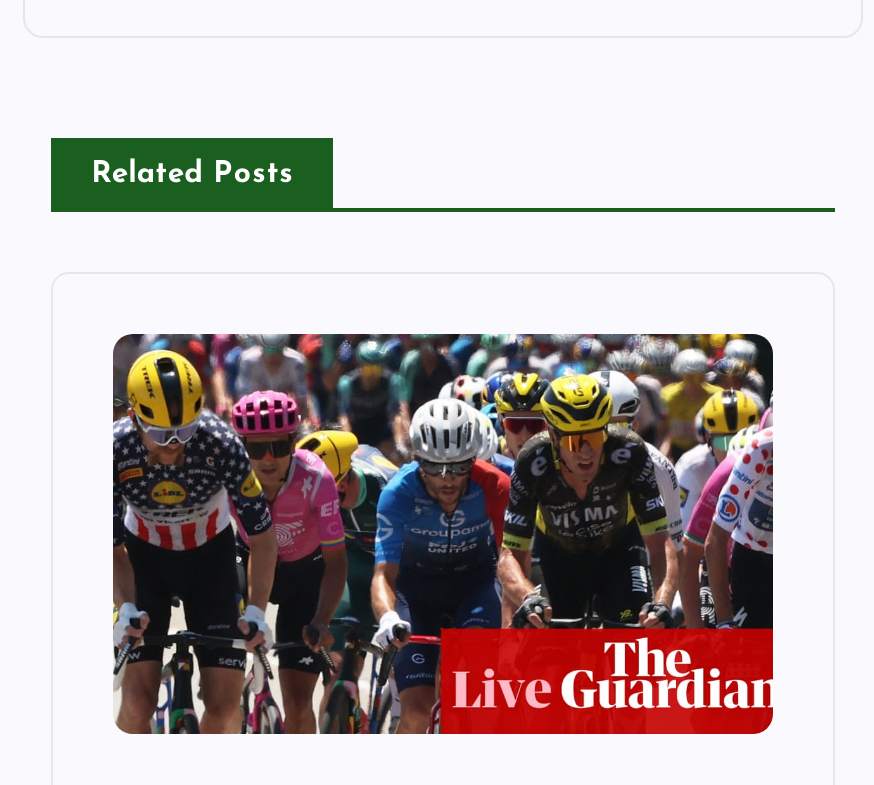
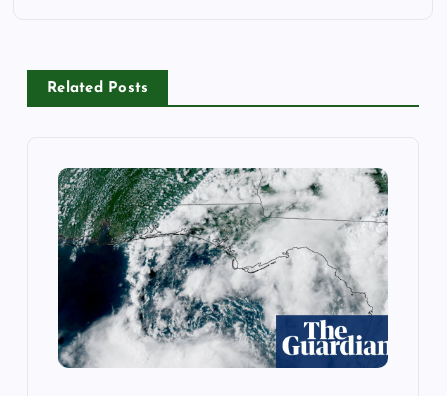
- [image]
+ [image]
